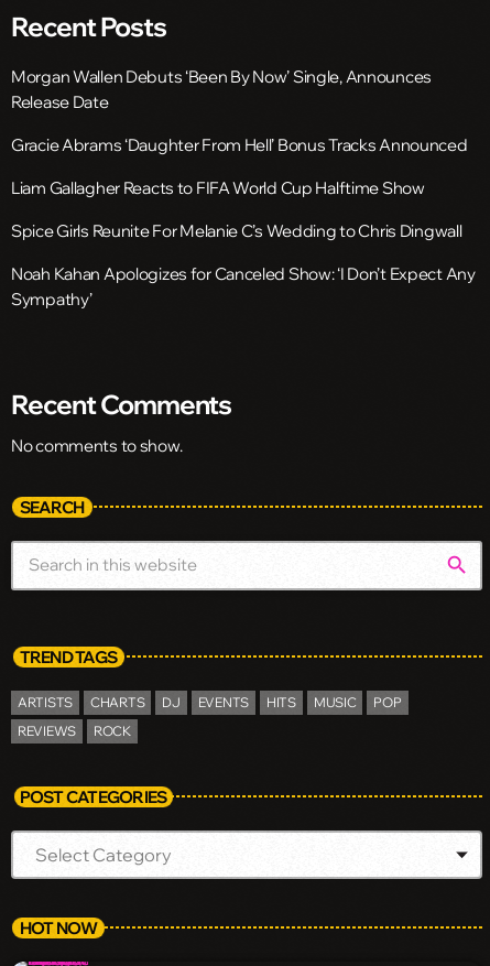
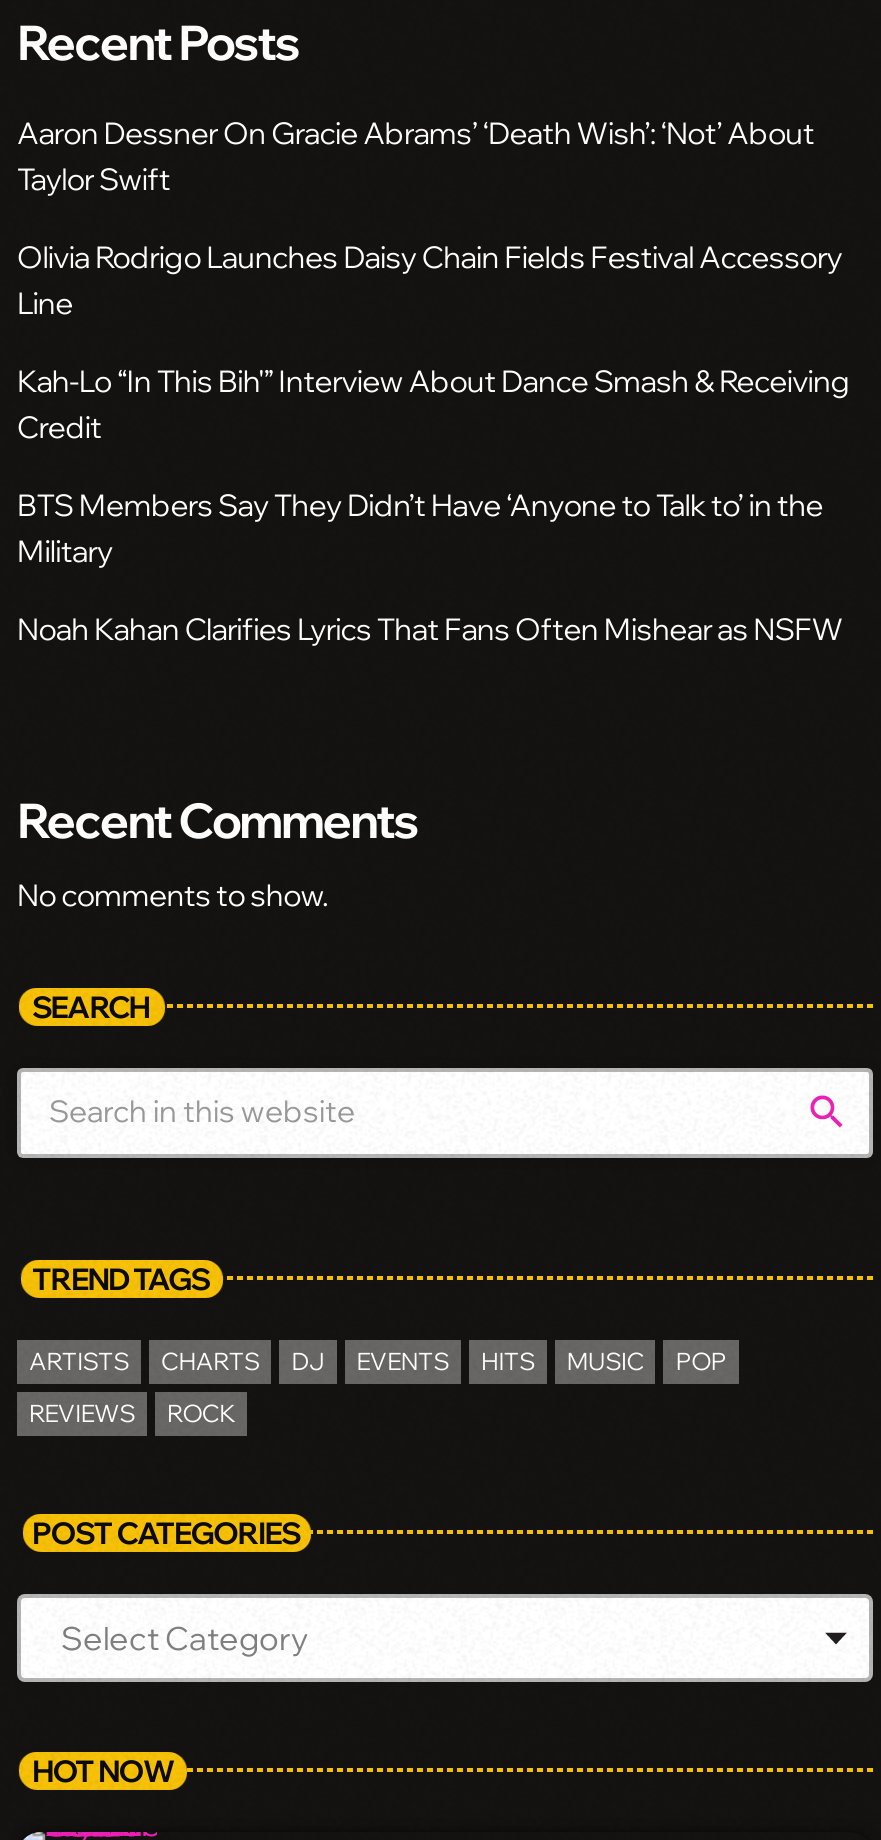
- Morgan Wallen Debuts ‘Been By Now’ Single, Announces
- Release Date
+ Aaron Dessner On Gracie Abrams’ ‘Death Wish’: ‘Not’ About
+ Taylor Swift

- Gracie Abrams ‘Daughter From Hell’ Bonus Tracks Announced
+ Olivia Rodrigo Launches Daisy Chain Fields Festival Accessory
+ Line

- Liam Gallagher Reacts to FIFA World Cup Halftime Show
+ Kah-Lo “In This Bih'” Interview About Dance Smash & Receiving
+ Credit

- Spice Girls Reunite For Melanie C’s Wedding to Chris Dingwall
+ BTS Members Say They Didn’t Have ‘Anyone to Talk to’ in the
+ Military

- Noah Kahan Apologizes for Canceled Show: ‘I Don’t Expect Any
- Sympathy’
+ Noah Kahan Clarifies Lyrics That Fans Often Mishear as NSFW
